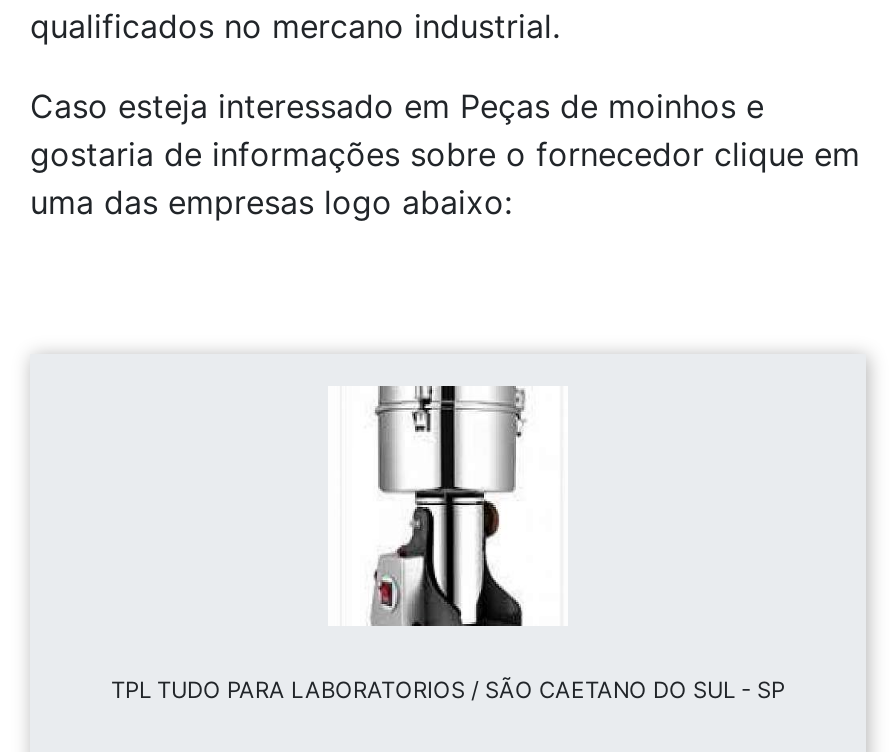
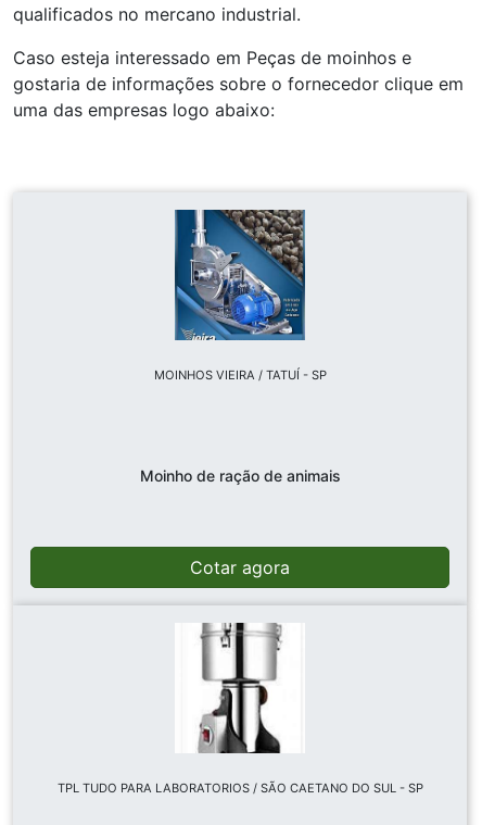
+ Moinho de ração de animais

+ [image]
+ MOINHOS VIEIRA / TATUÍ - SP

+ Cotar agora
